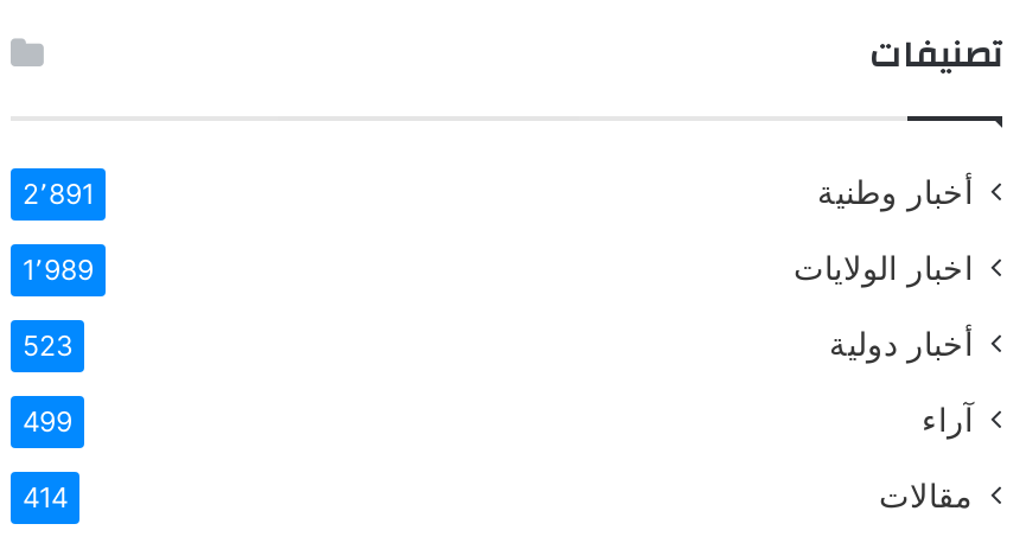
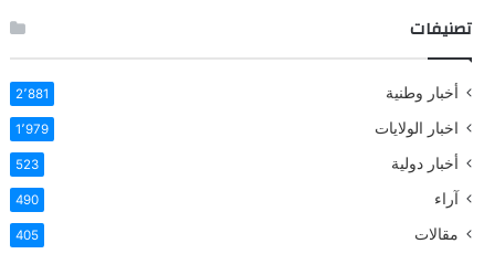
- 2٬891
+ 2٬881

- 1٬989
+ 1٬979

- 499
+ 490

- 414
+ 405
